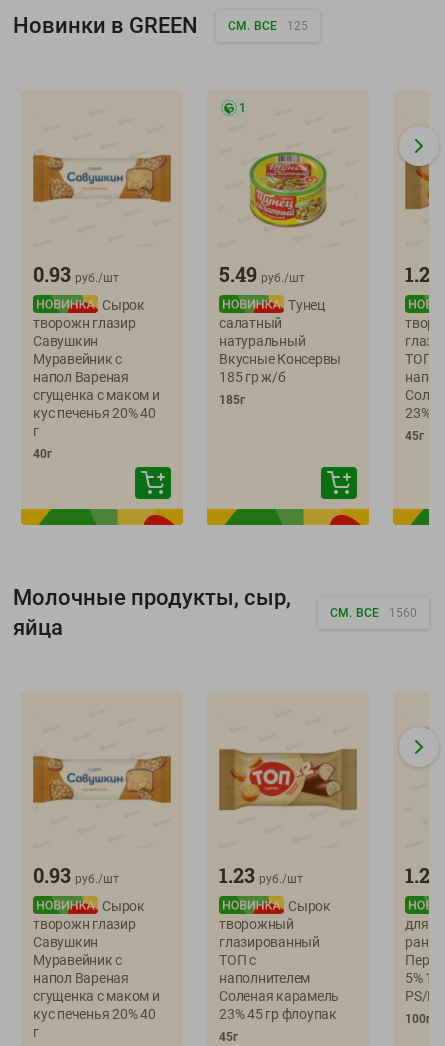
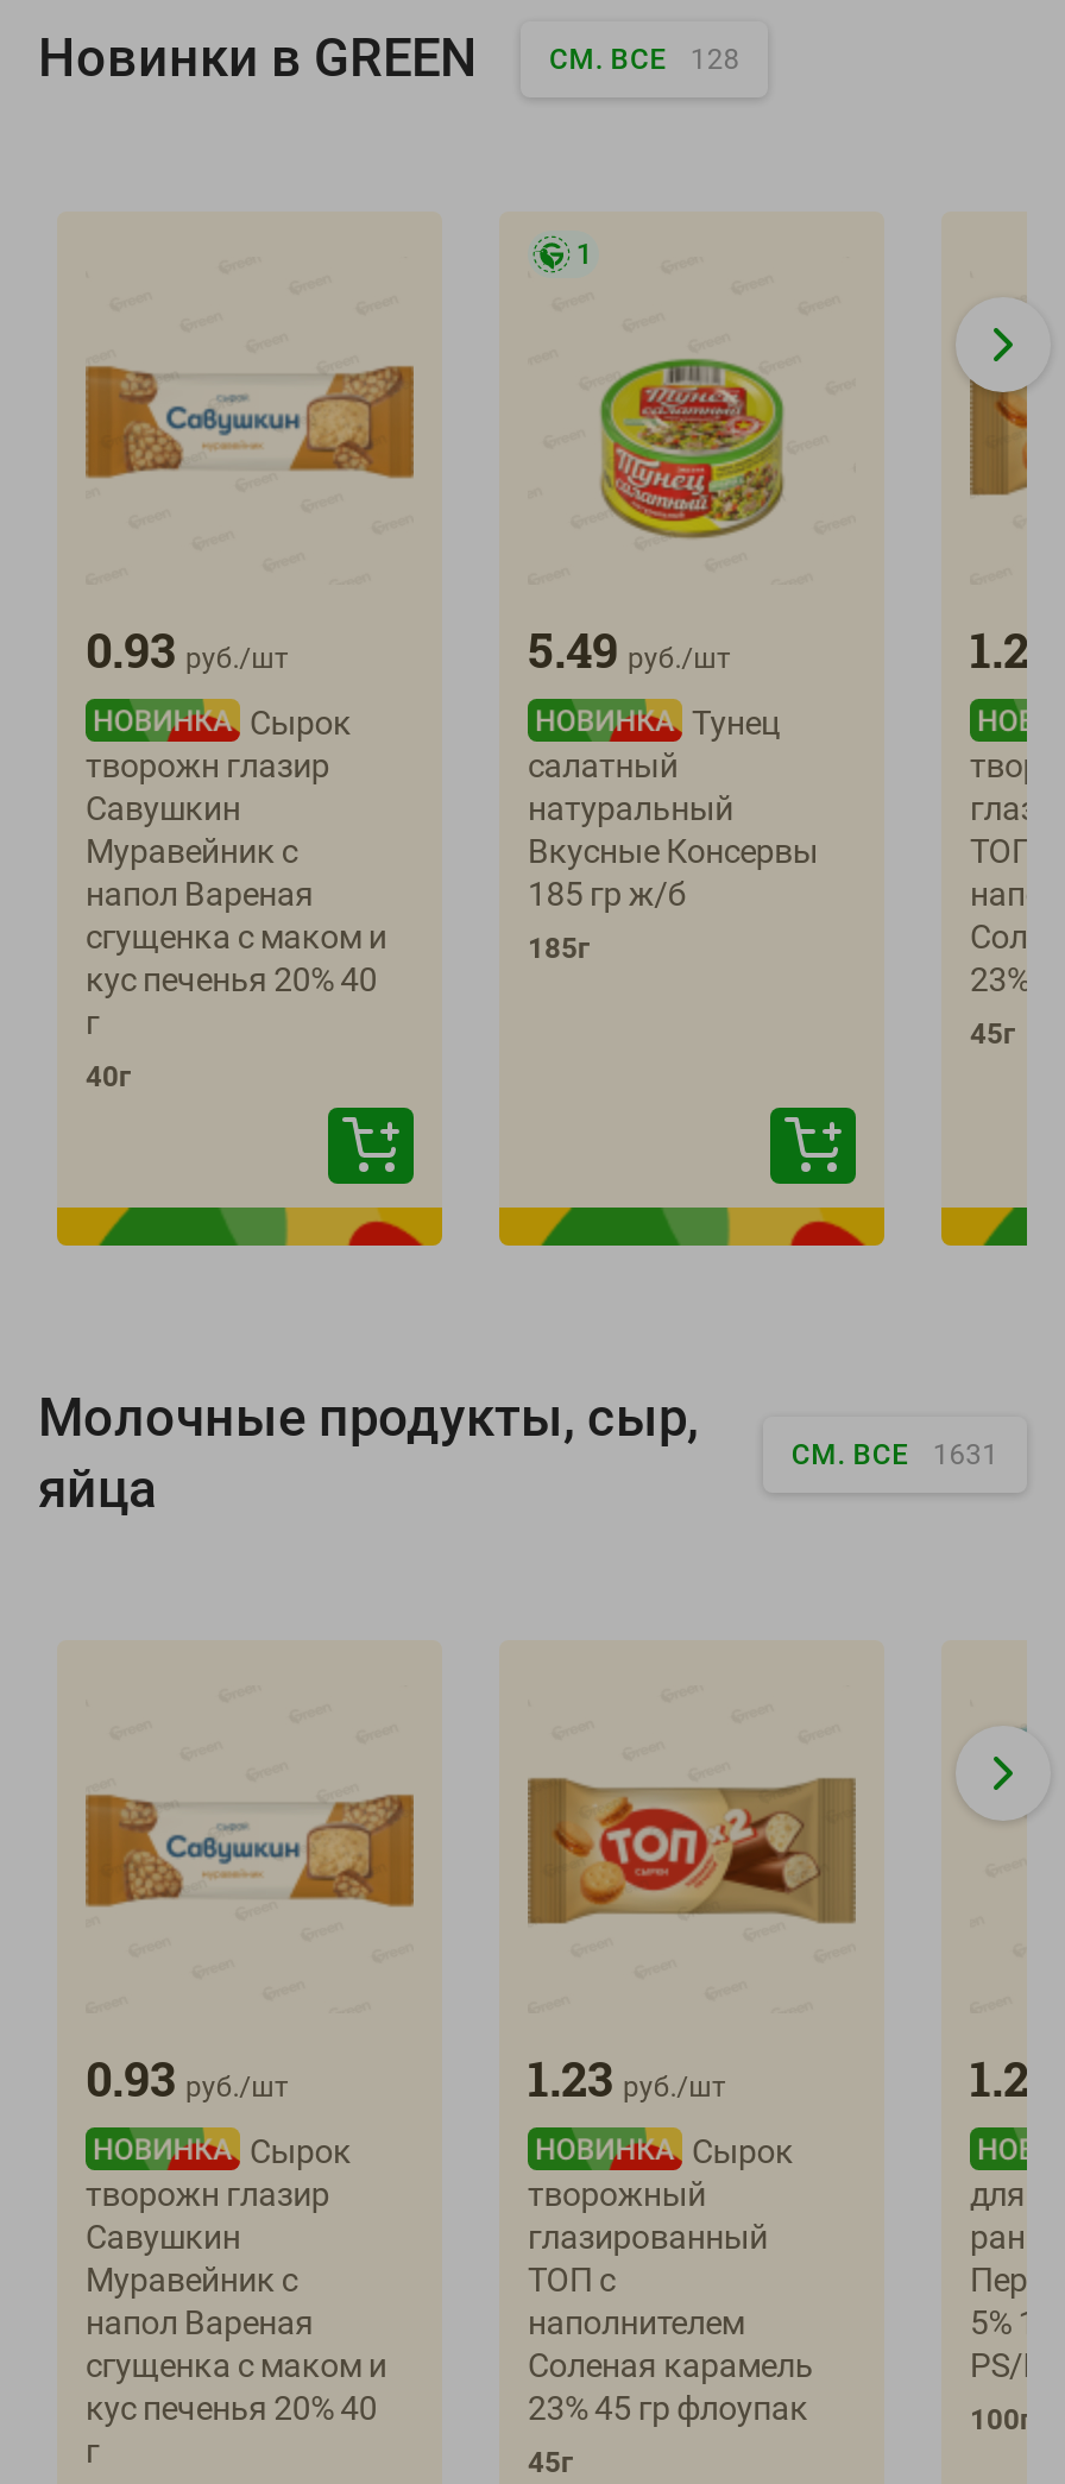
- СМ. ВСЕ 125
+ СМ. ВСЕ 128

- СМ. ВСЕ 1560
+ СМ. ВСЕ 1631
